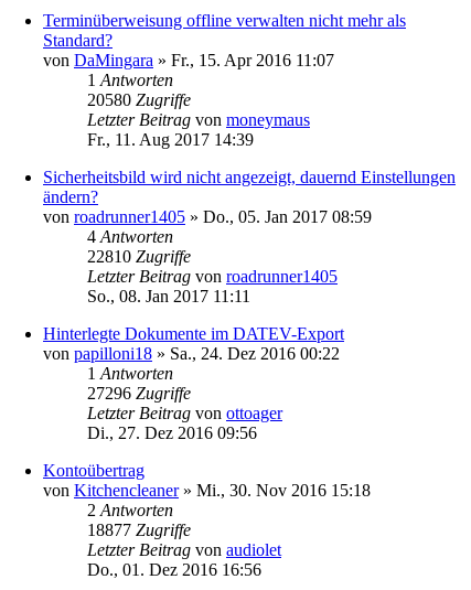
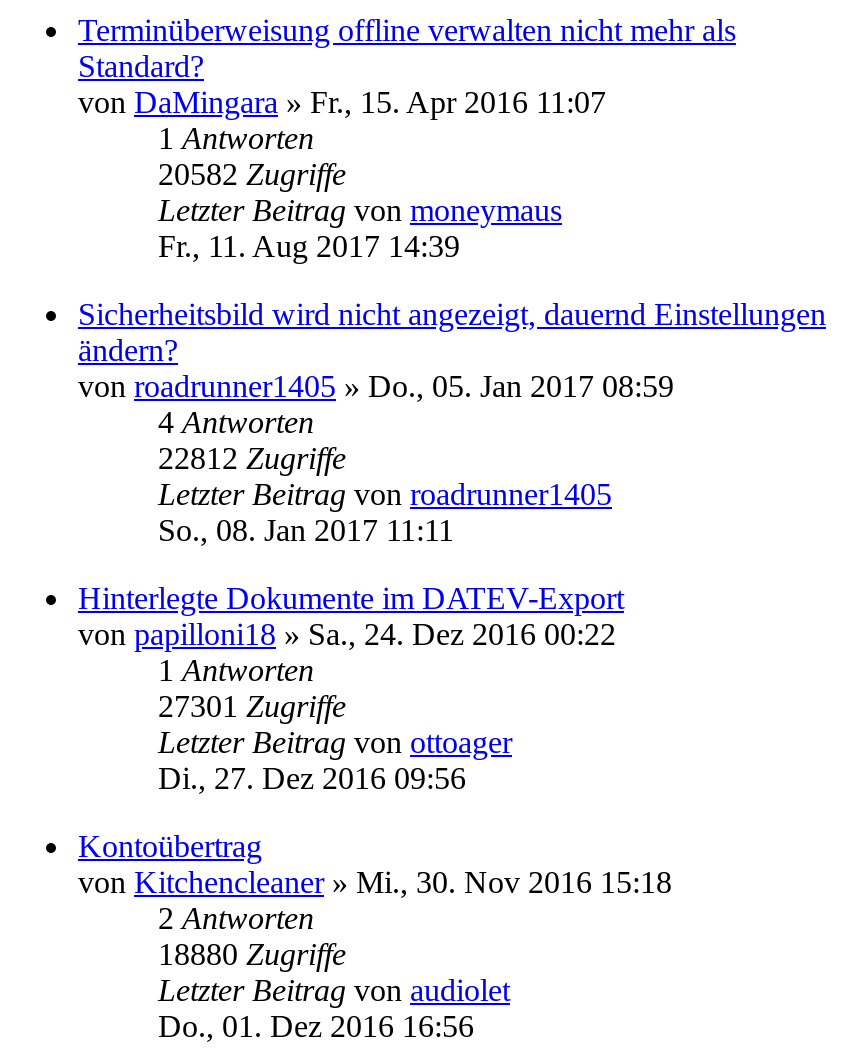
- 20580 Zugriffe
+ 20582 Zugriffe

- 22810 Zugriffe
+ 22812 Zugriffe

- 27296 Zugriffe
+ 27301 Zugriffe

- 18877 Zugriffe
+ 18880 Zugriffe
